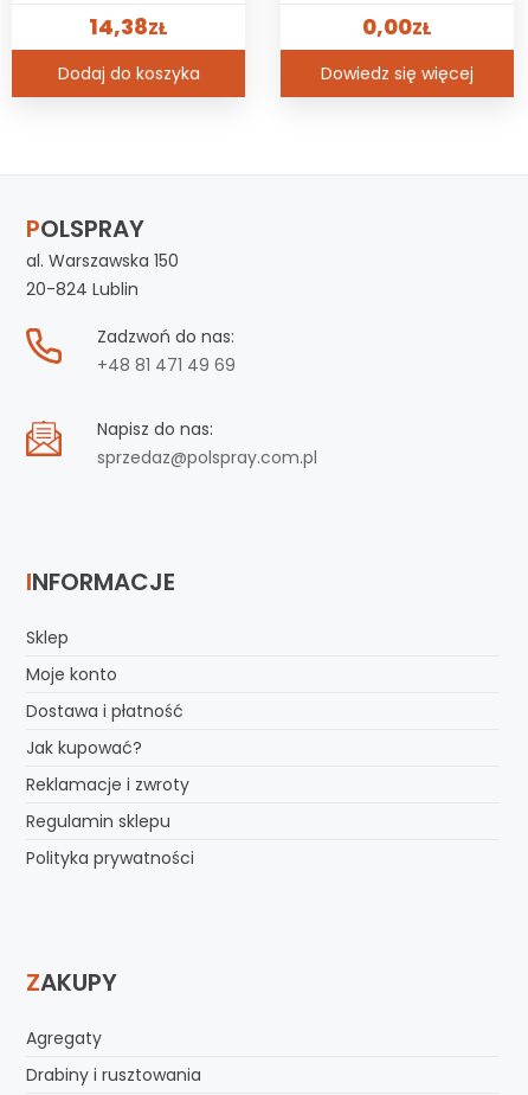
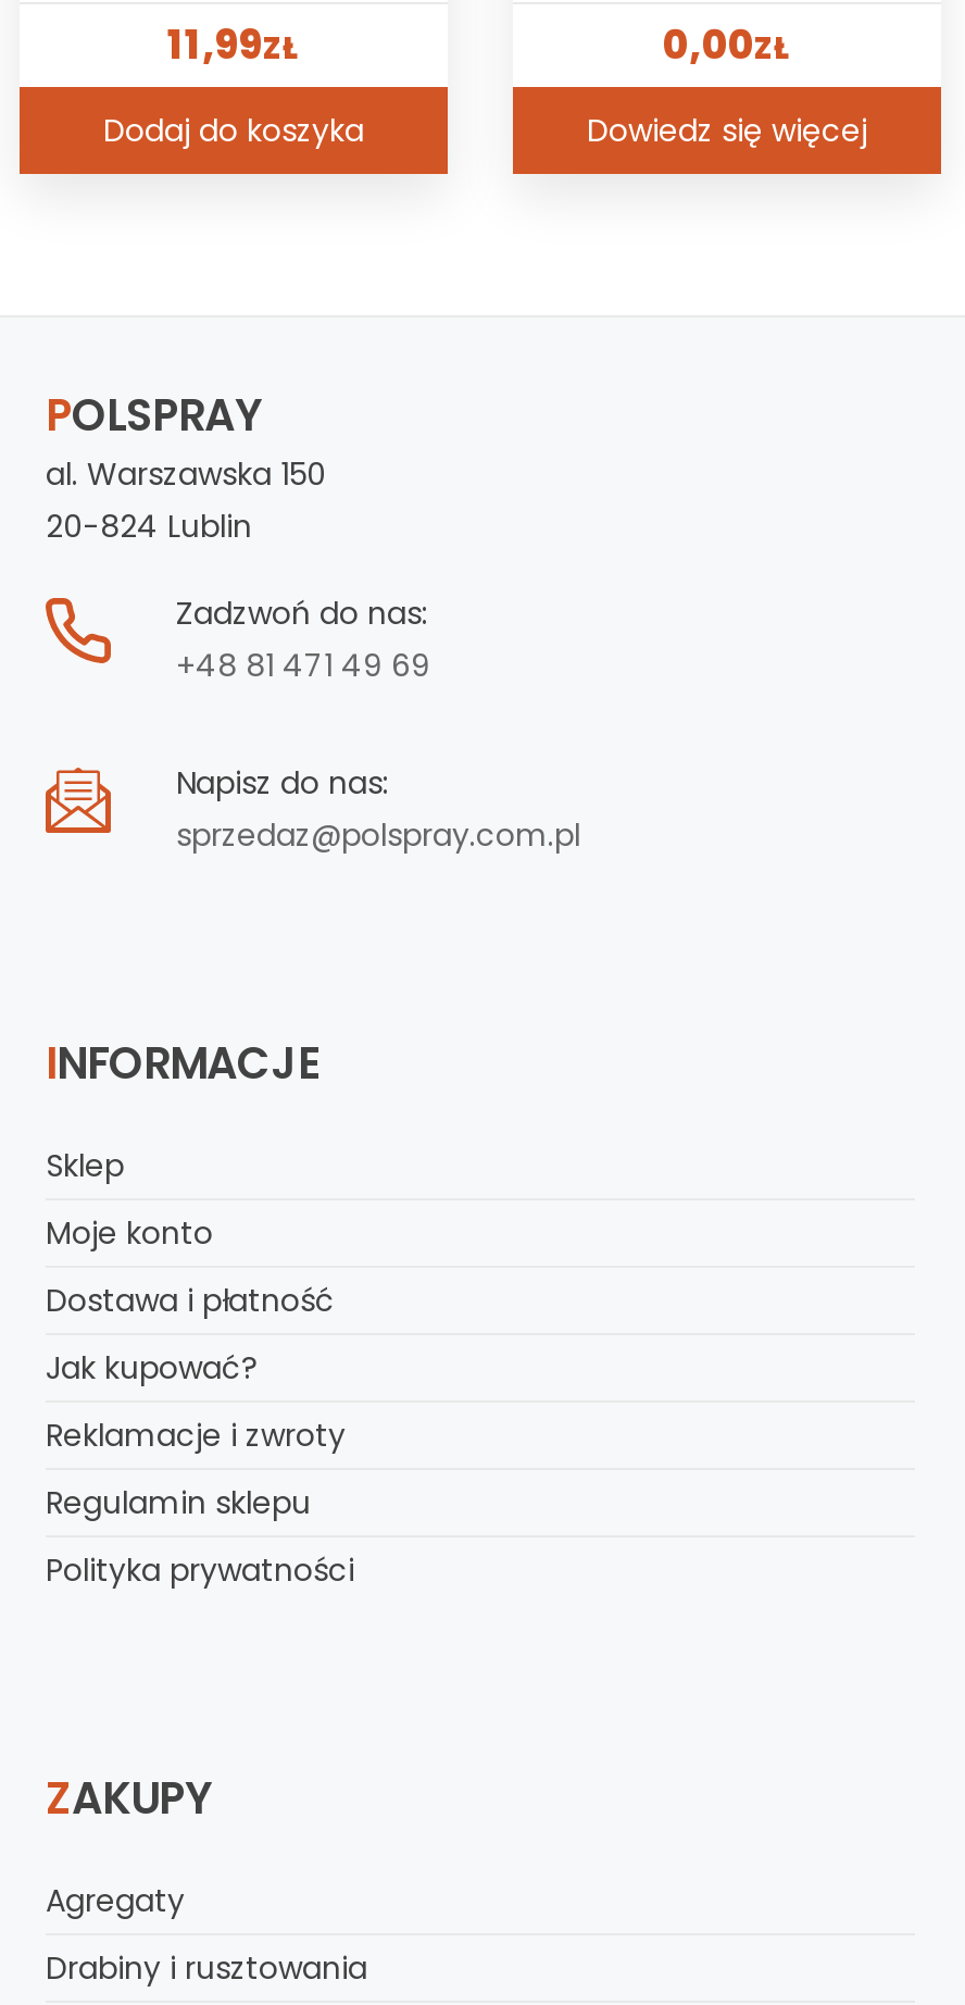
- 14,38ZŁ
+ 11,99ZŁ
